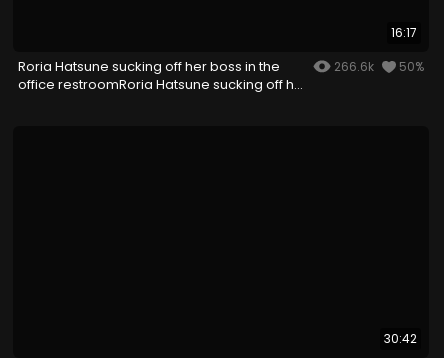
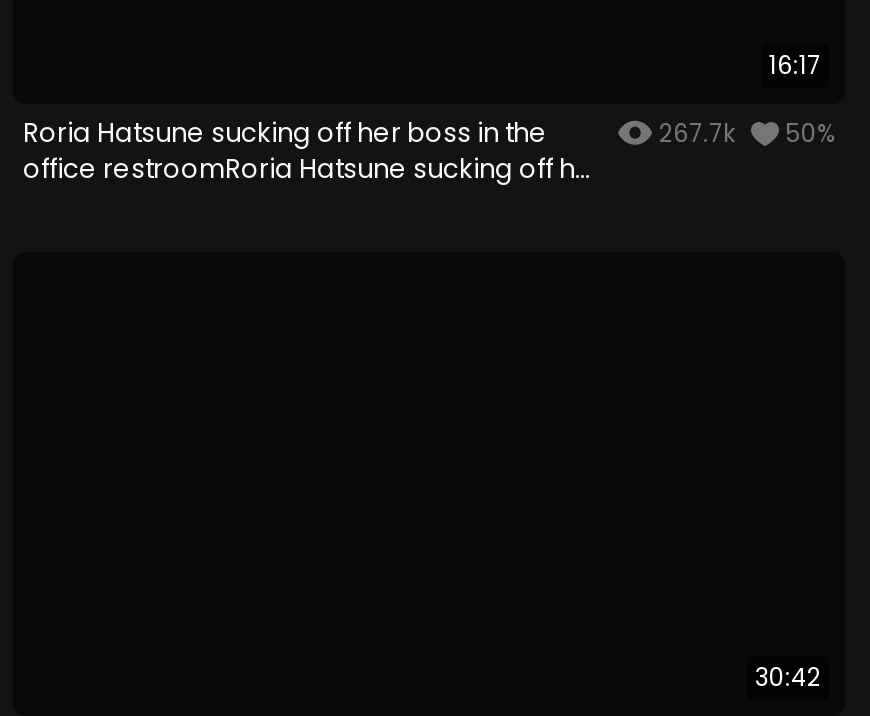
- 266.6k 50%
+ 267.7k 50%
